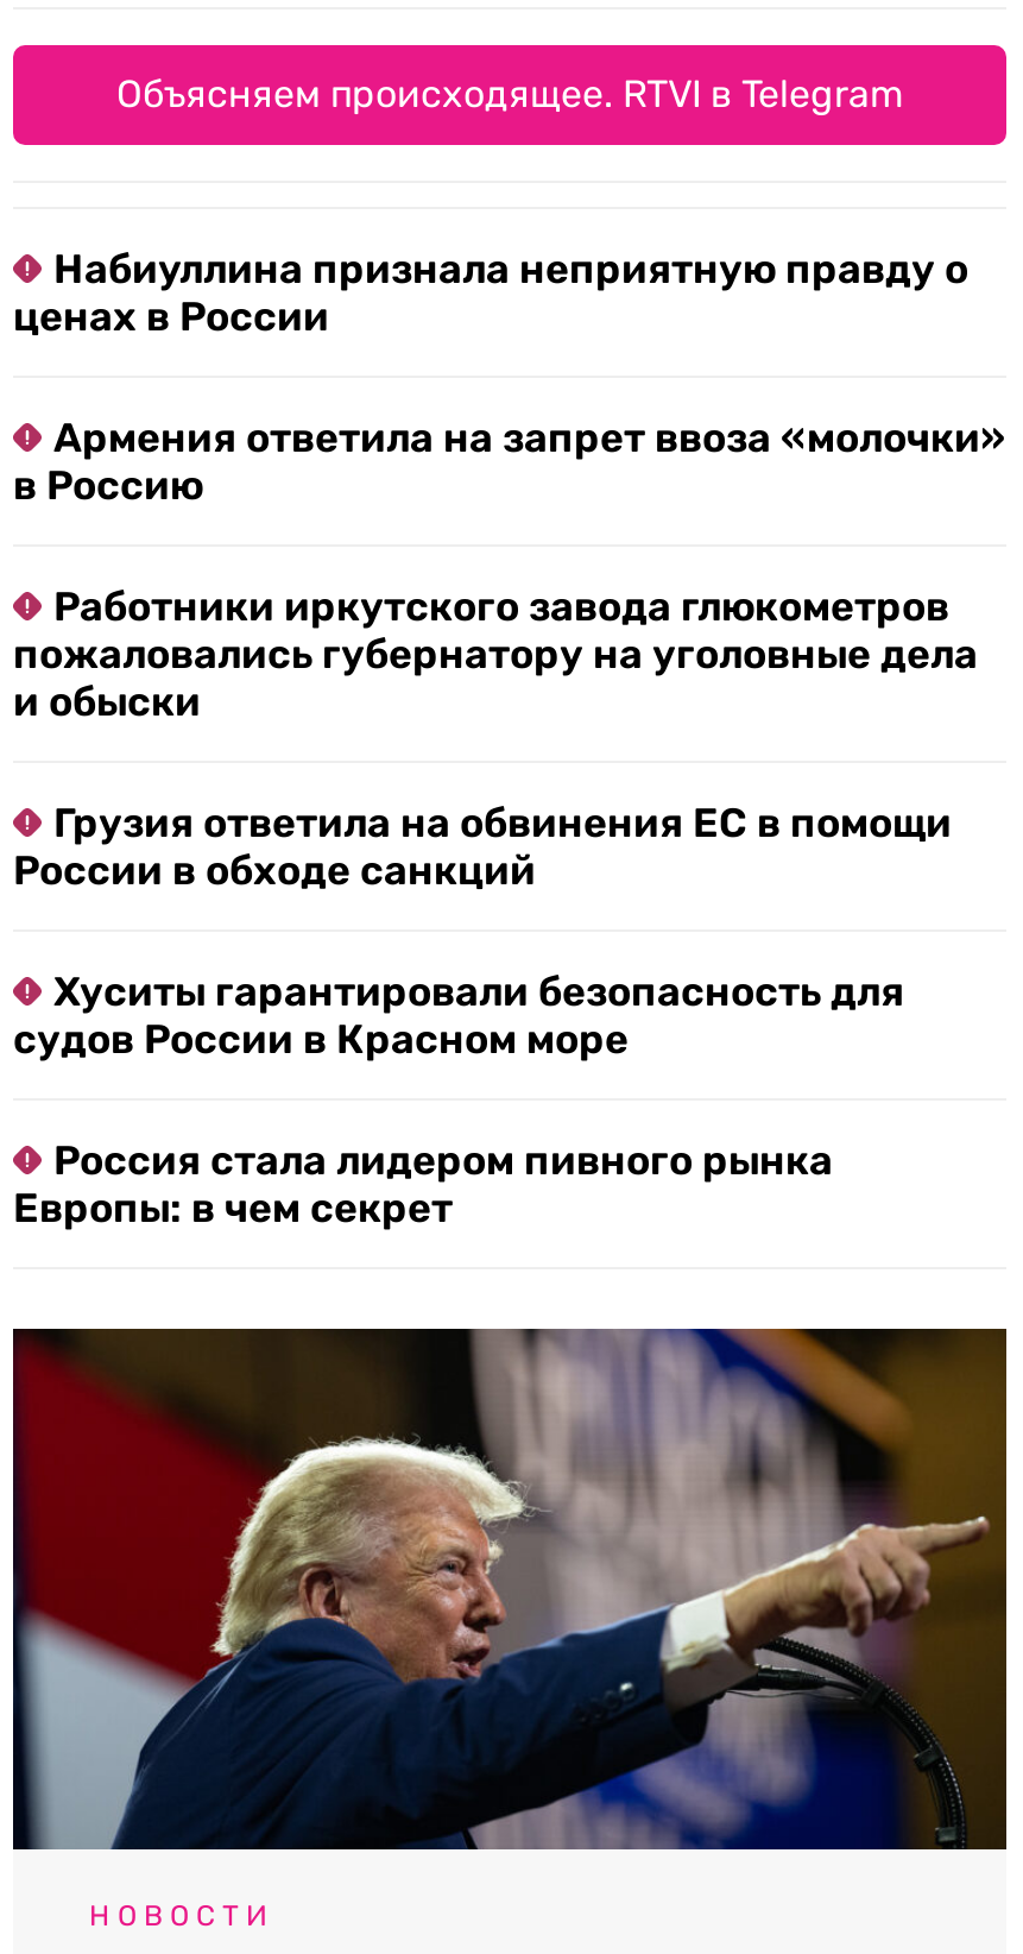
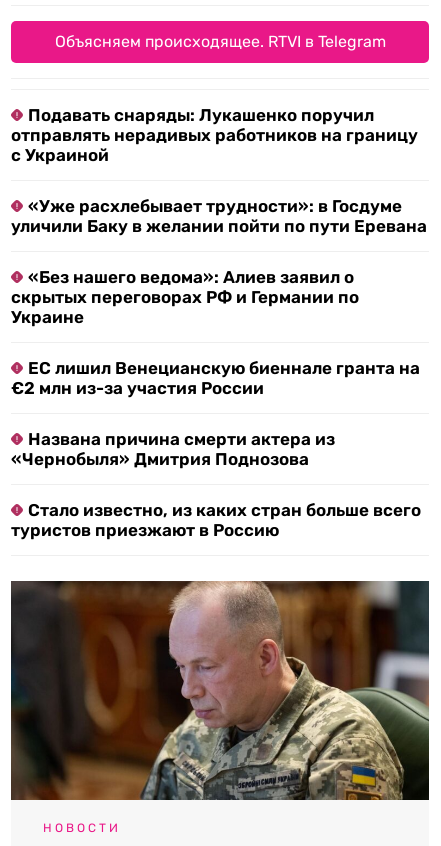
- Набиуллина признала неприятную правду о
- ценах в России
+ Подавать снаряды: Лукашенко поручил
+ отправлять нерадивых работников на границу
+ с Украиной

- Армения ответила на запрет ввоза «молочки»
- в Россию
+ «Уже расхлебывает трудности»: в Госдуме
+ уличили Баку в желании пойти по пути Еревана

- Работники иркутского завода глюкометров
- пожаловались губернатору на уголовные дела
- и обыски
+ «Без нашего ведома»: Алиев заявил о
+ скрытых переговорах РФ и Германии по
+ Украине

- Грузия ответила на обвинения ЕС в помощи
- России в обходе санкций
+ ЕС лишил Венецианскую биеннале гранта на
+ €2 млн из-за участия России

- Хуситы гарантировали безопасность для
- судов России в Красном море
+ Названа причина смерти актера из
+ «Чернобыля» Дмитрия Поднозова

- Россия стала лидером пивного рынка
- Европы: в чем секрет
+ Стало известно, из каких стран больше всего
+ туристов приезжают в Россию

- [image]
+ [image]
